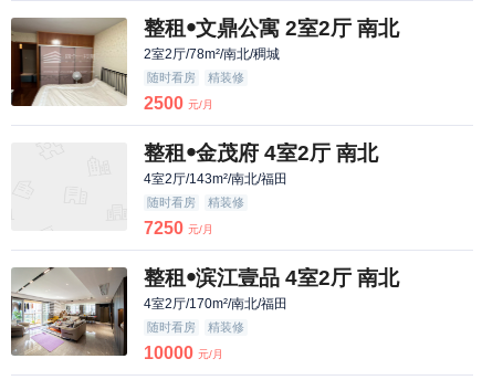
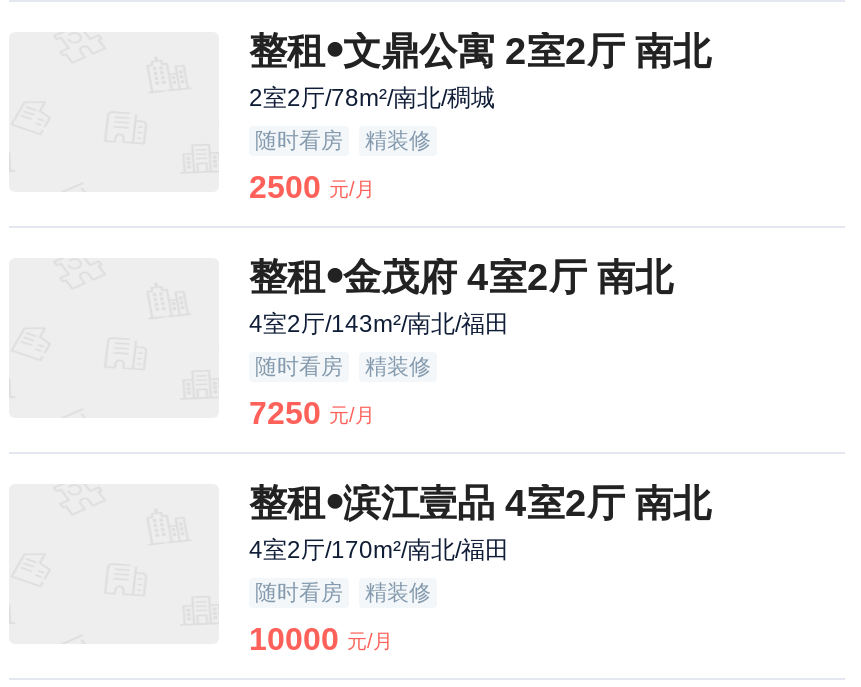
- [image]

- [image]
